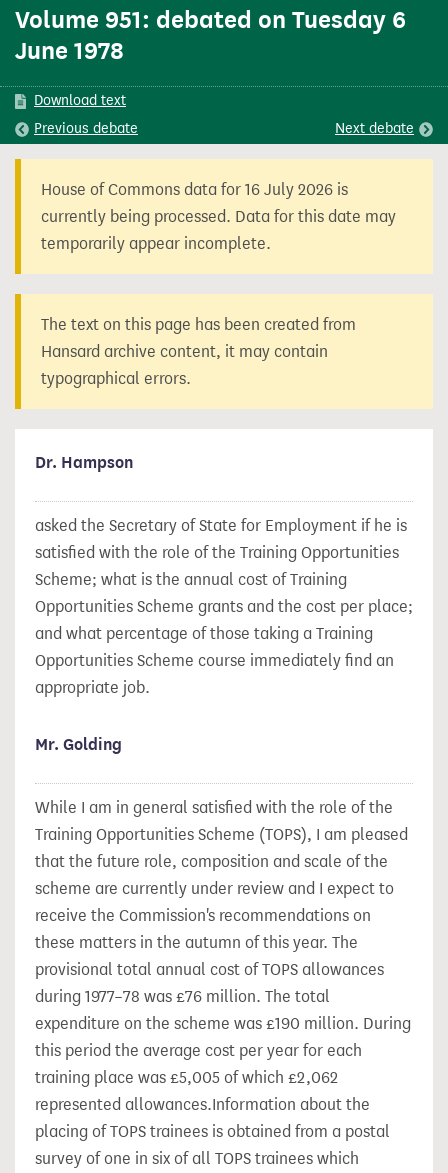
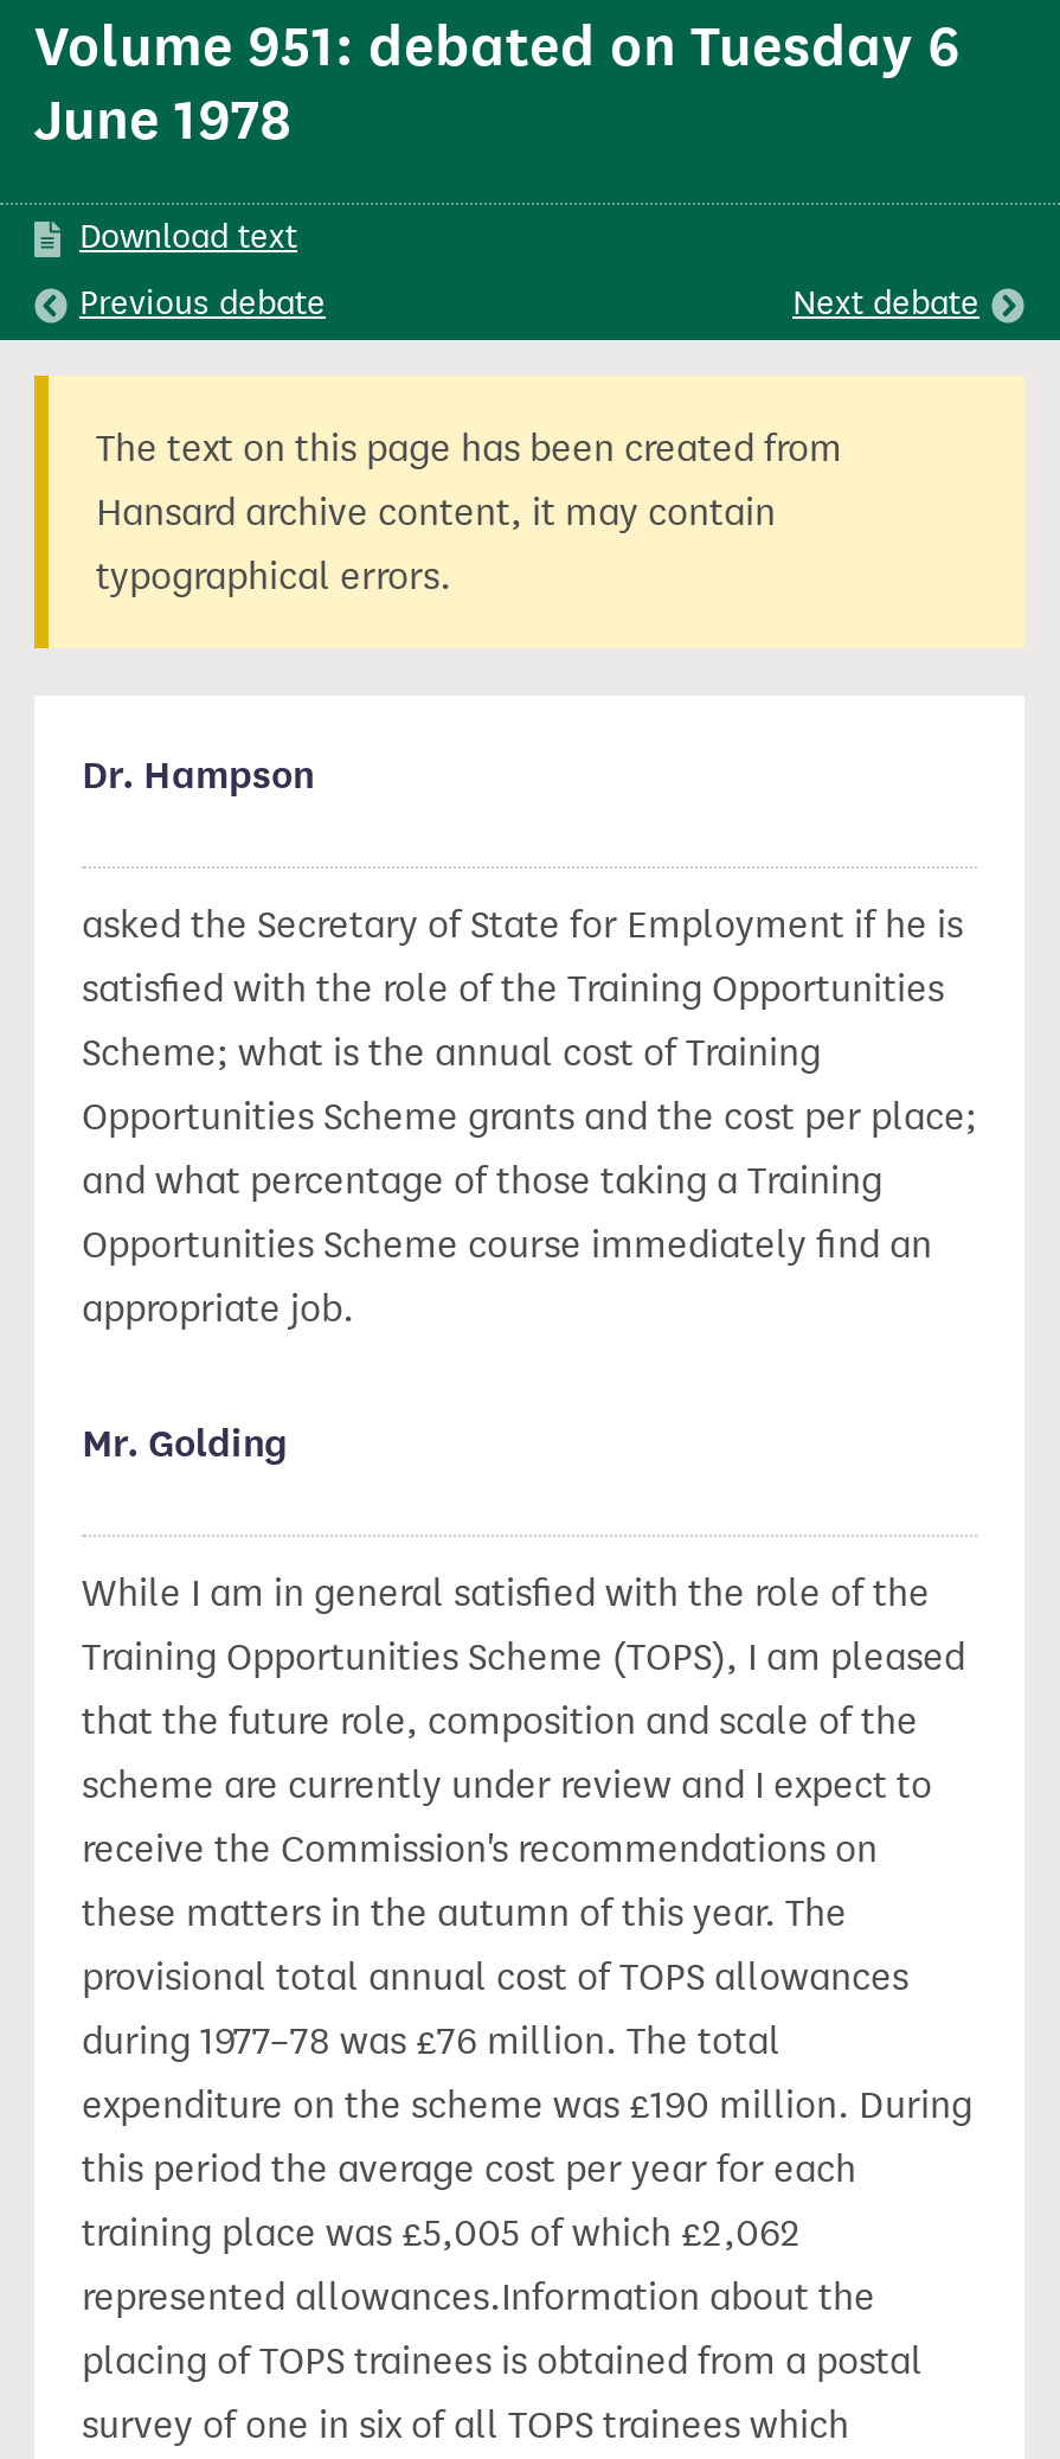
- House of Commons data for 16 July 2026 is
- currently being processed. Data for this date may
- temporarily appear incomplete.
